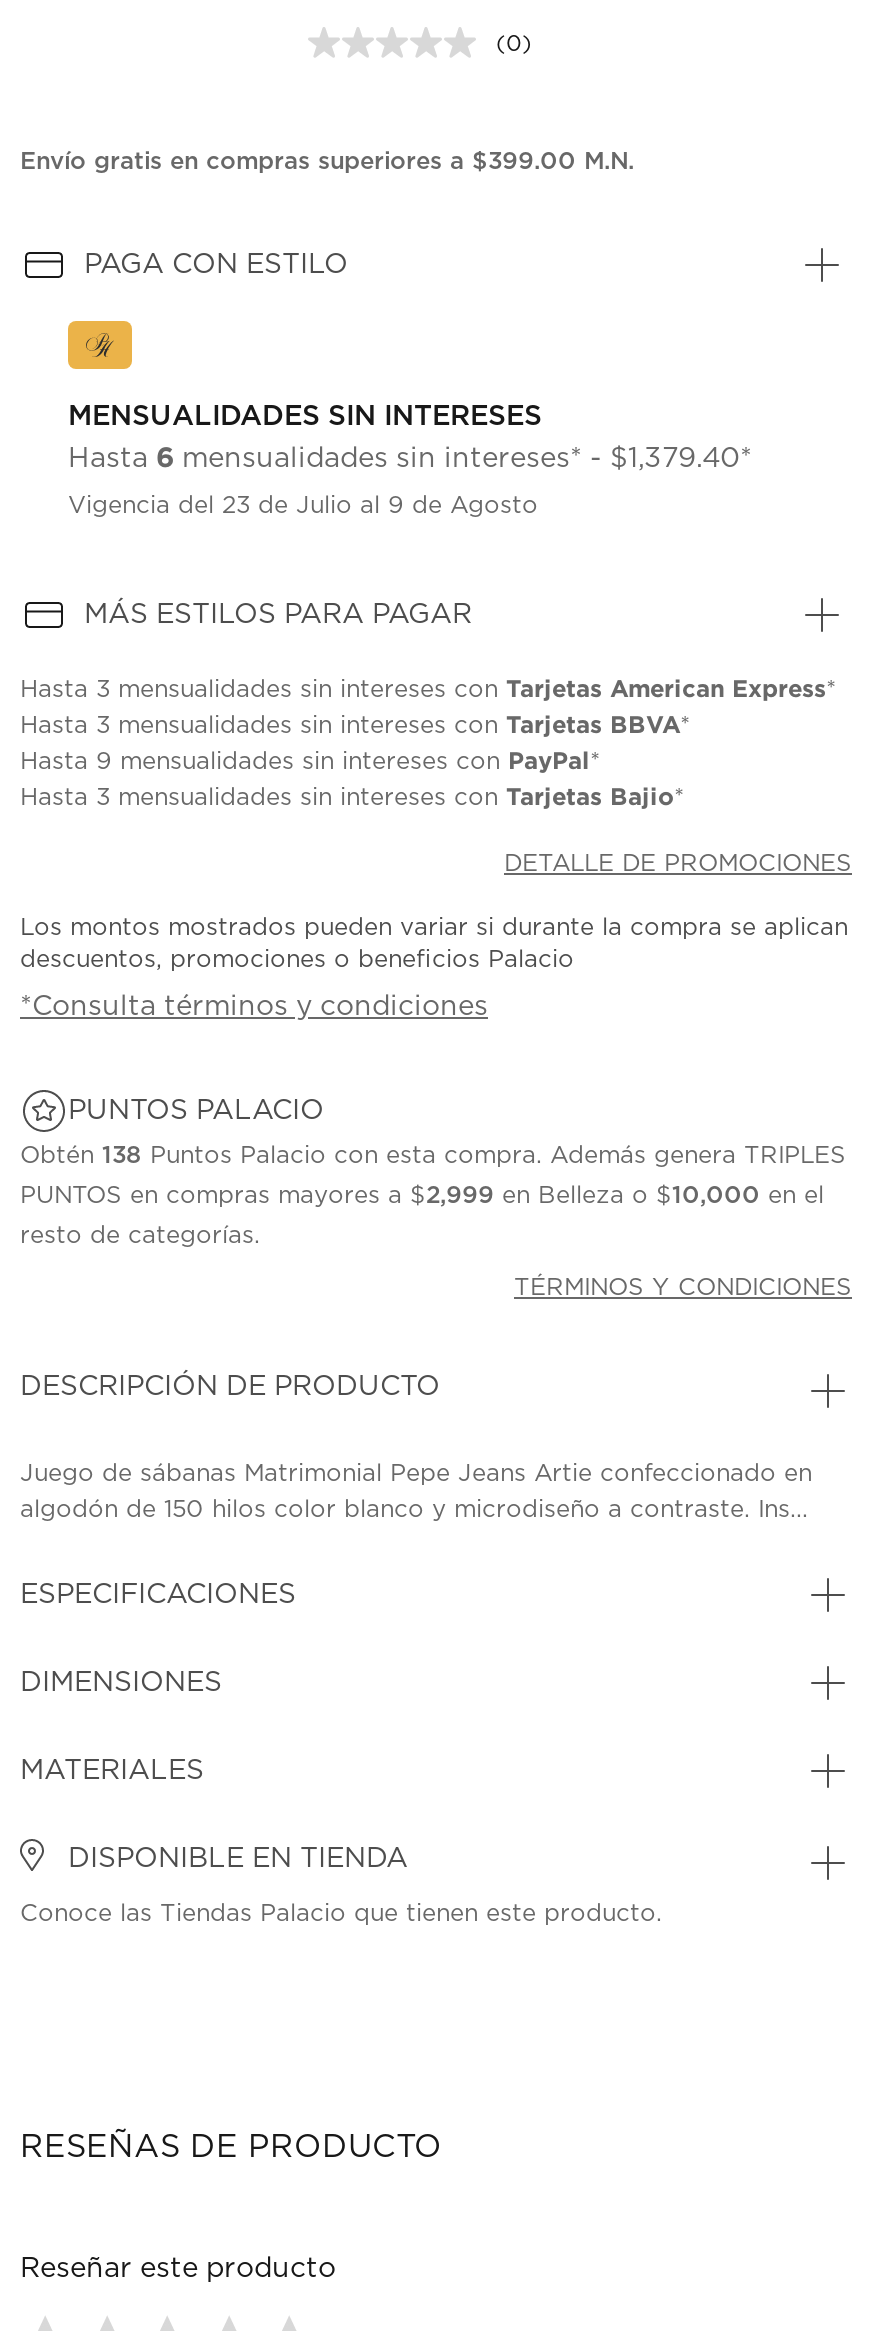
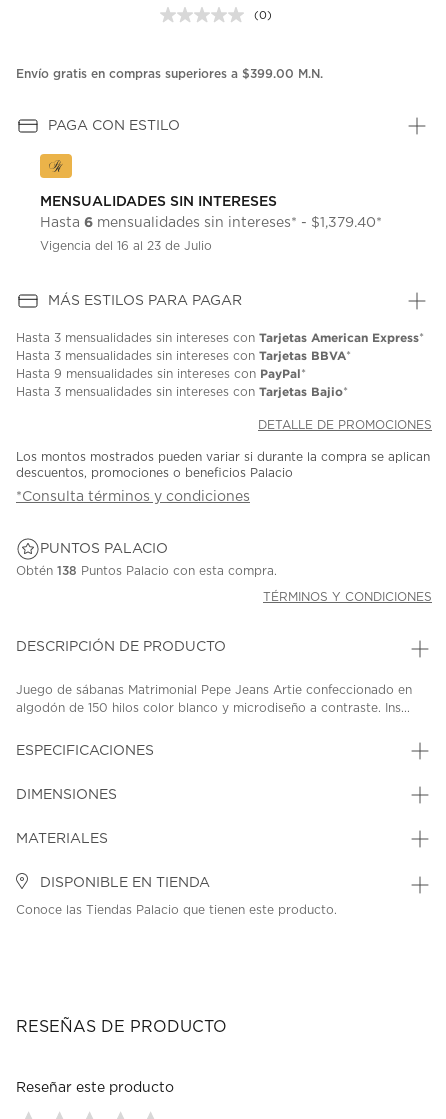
- Vigencia del 23 de Julio al 9 de Agosto
+ Vigencia del 16 al 23 de Julio

- Obtén 138 Puntos Palacio con esta compra. Además genera TRIPLES
- PUNTOS en compras mayores a $2,999 en Belleza o $10,000 en el
- resto de categorías.
+ Obtén 138 Puntos Palacio con esta compra.
